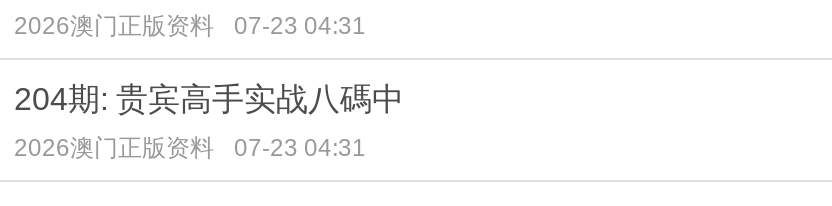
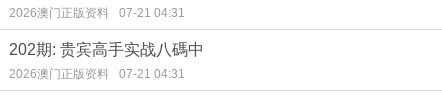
- 2026澳门正版资料 07-23 04:31
+ 2026澳门正版资料 07-21 04:31

- 204期: 贵宾高手实战八碼中
+ 202期: 贵宾高手实战八碼中

- 2026澳门正版资料 07-23 04:31
+ 2026澳门正版资料 07-21 04:31
